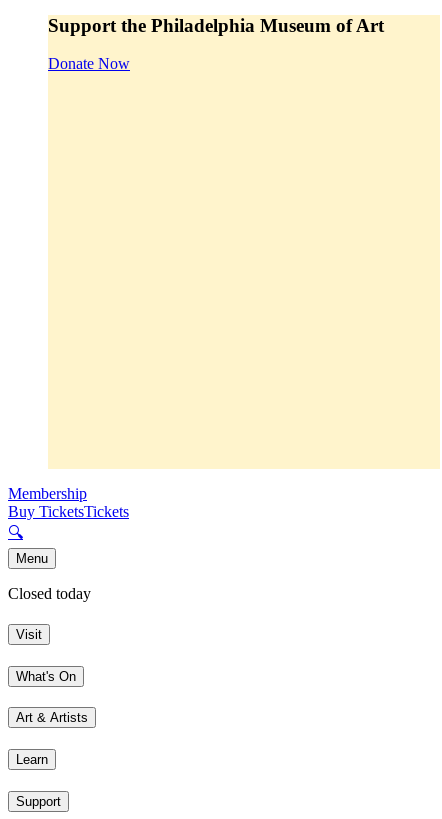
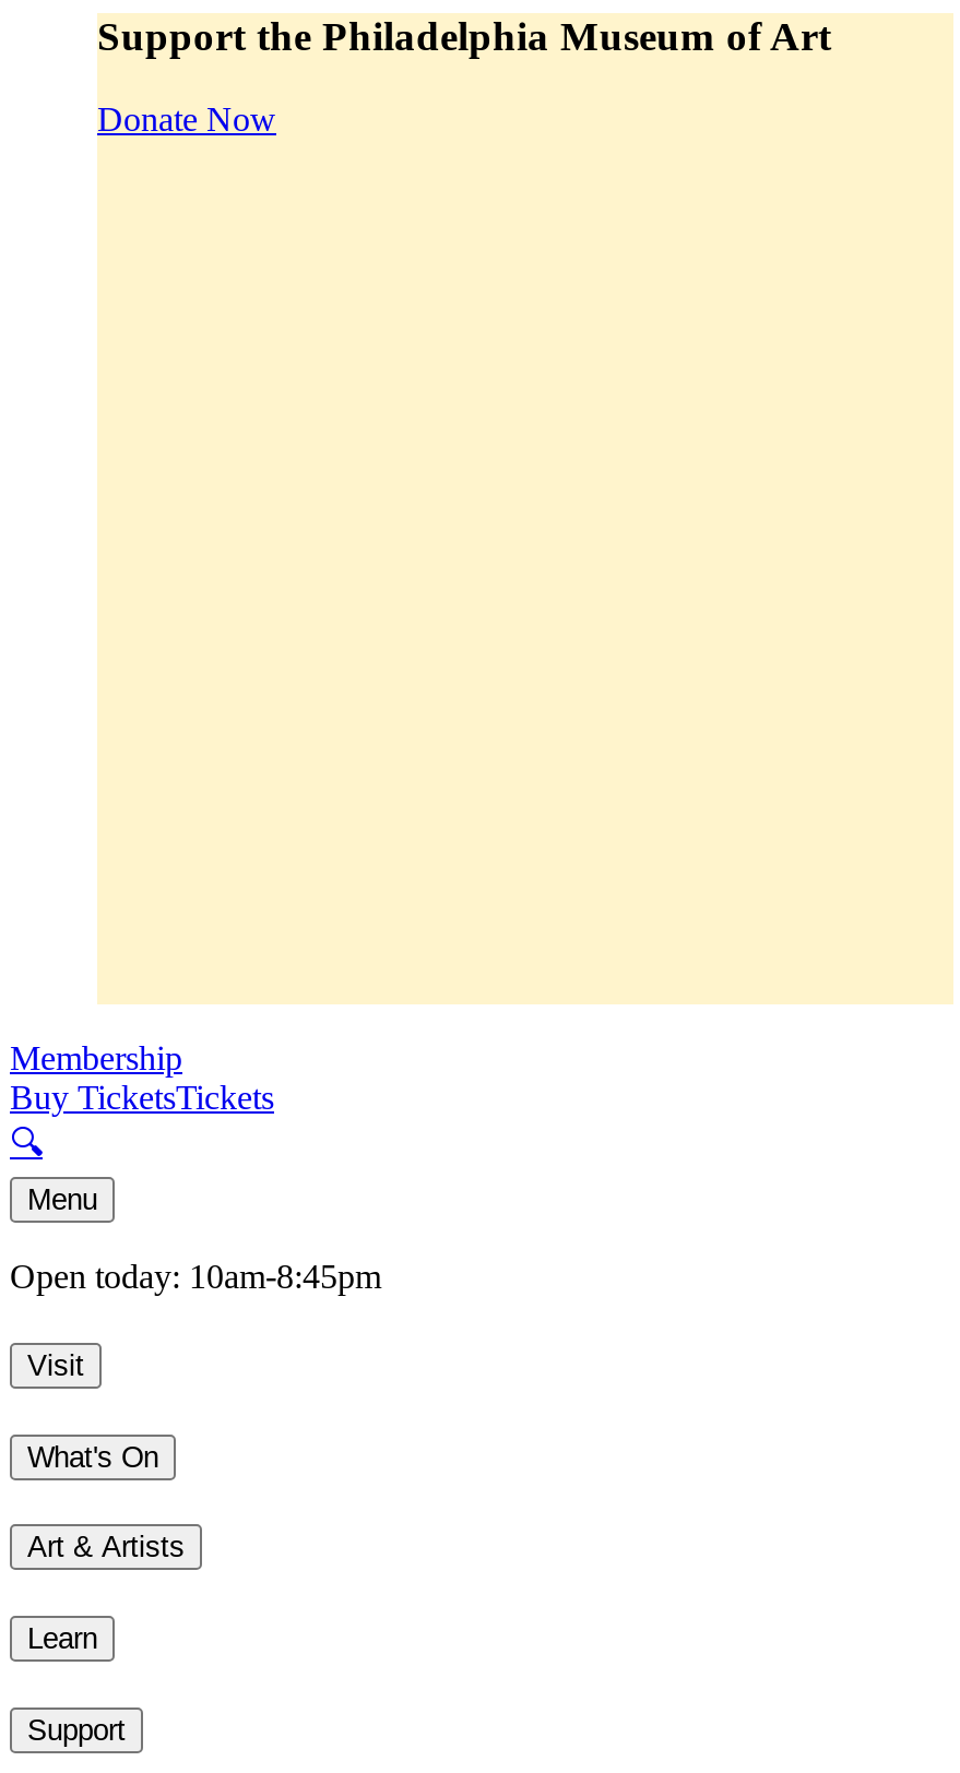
- Closed today
+ Open today: 10am-8:45pm
